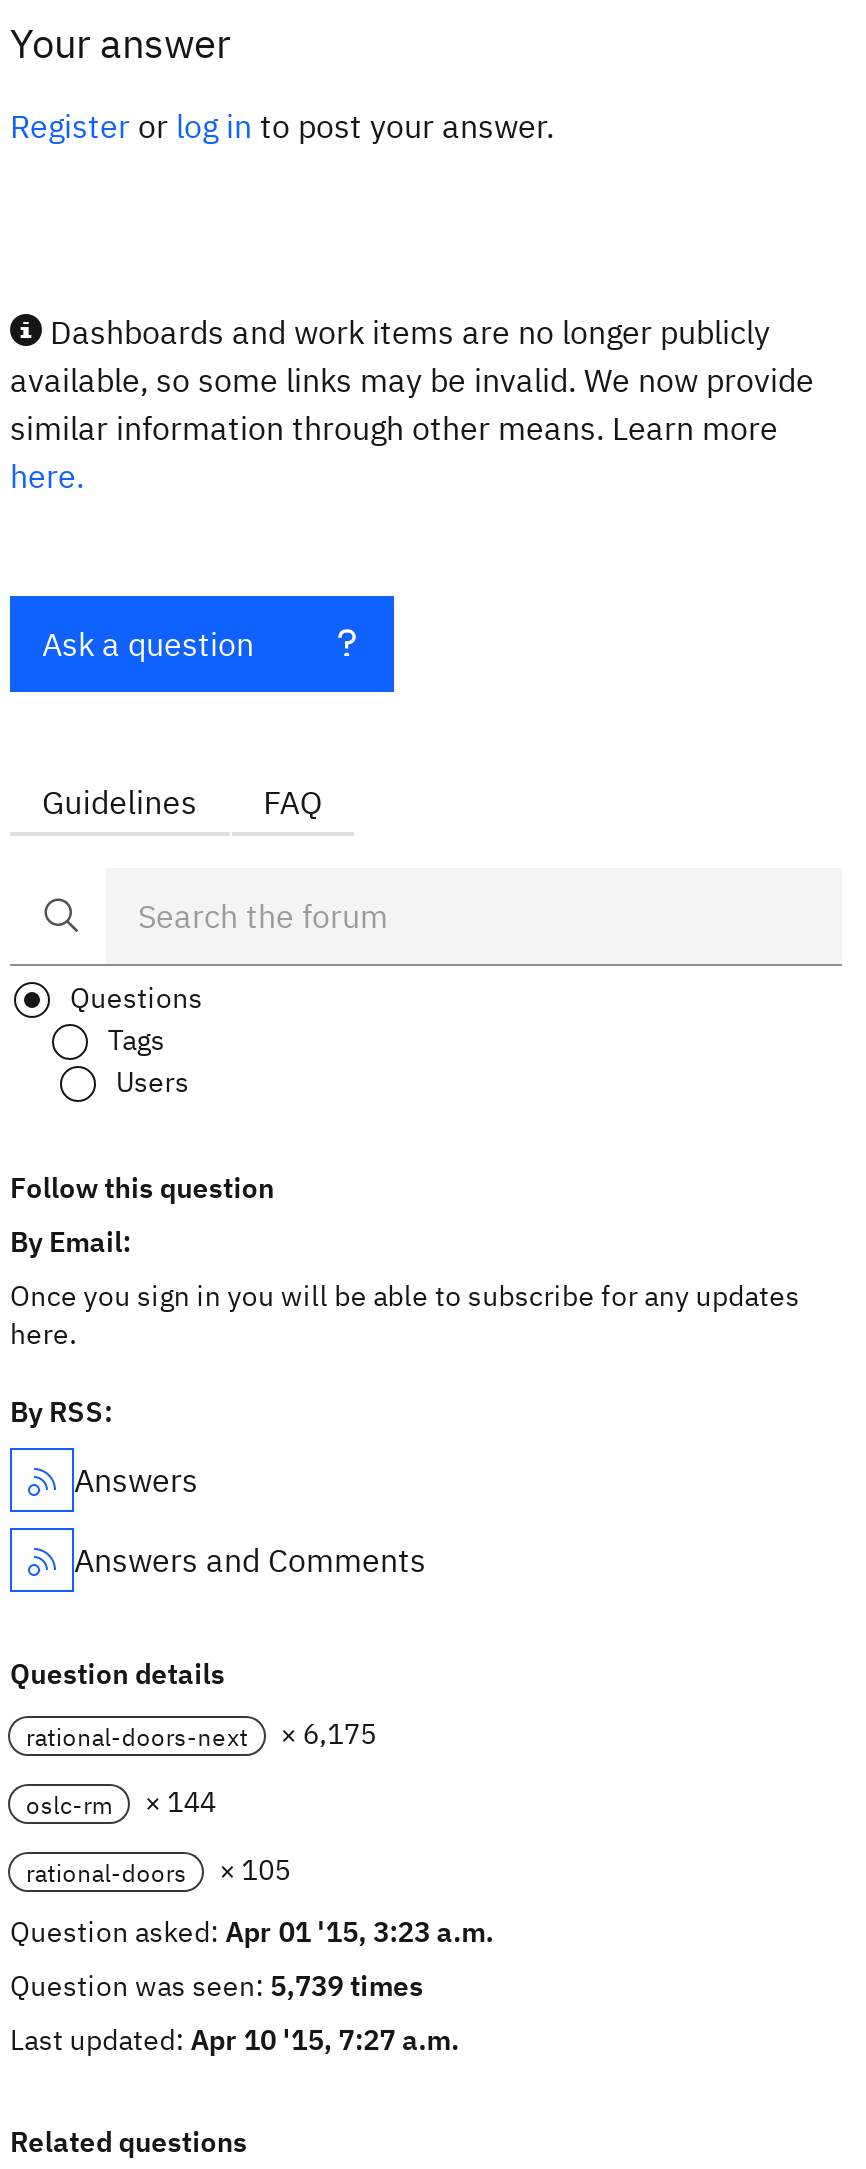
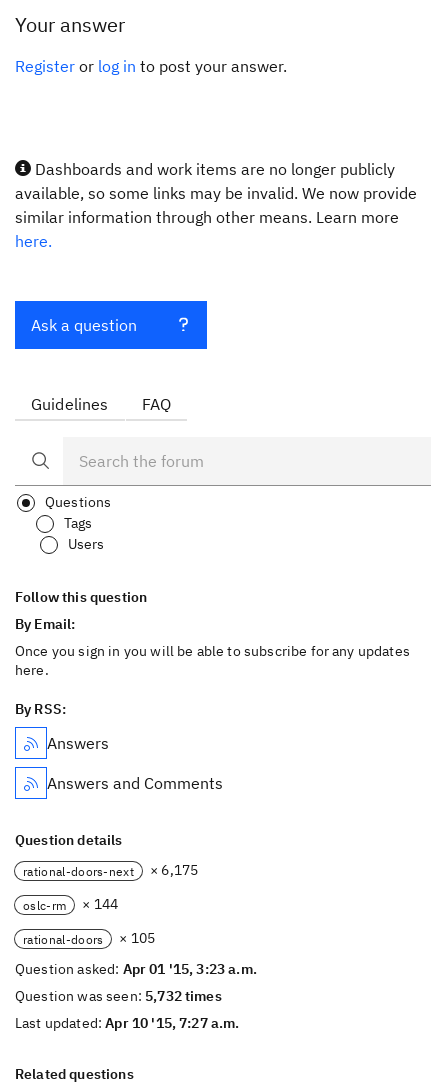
- Question was seen: 5,739 times
+ Question was seen: 5,732 times
